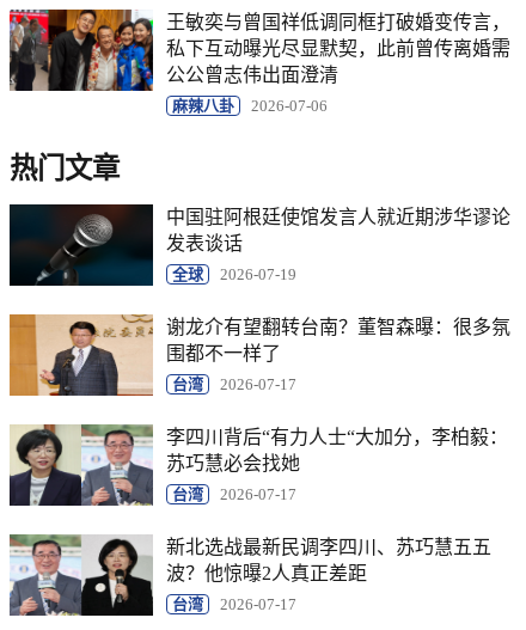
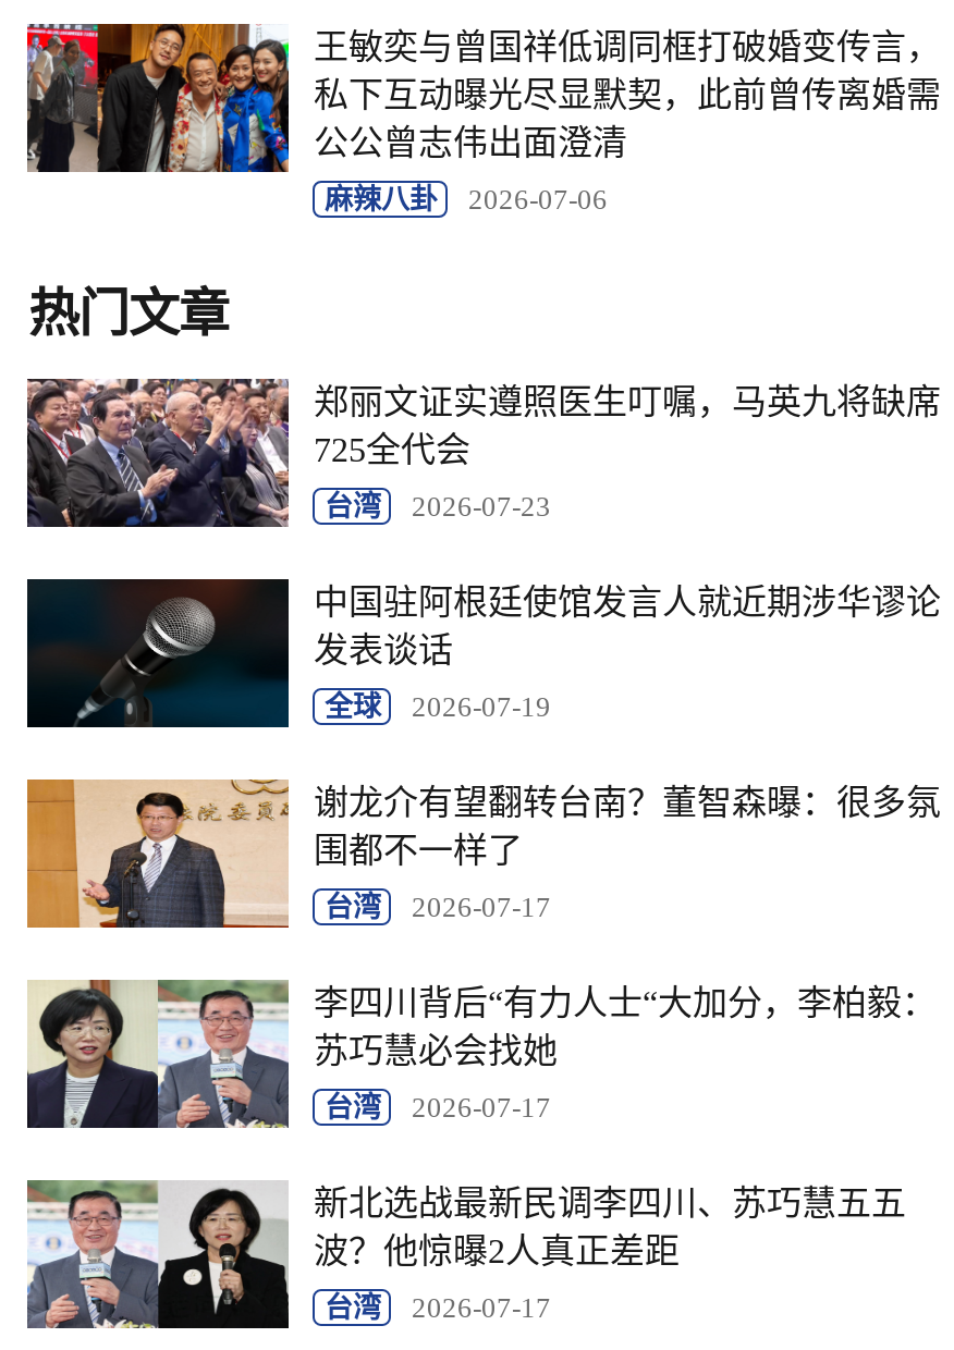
+ [image]
+ 郑丽文证实遵照医生叮嘱，马英九将缺席
+ 725全代会
+ 台湾
+ 2026-07-23
